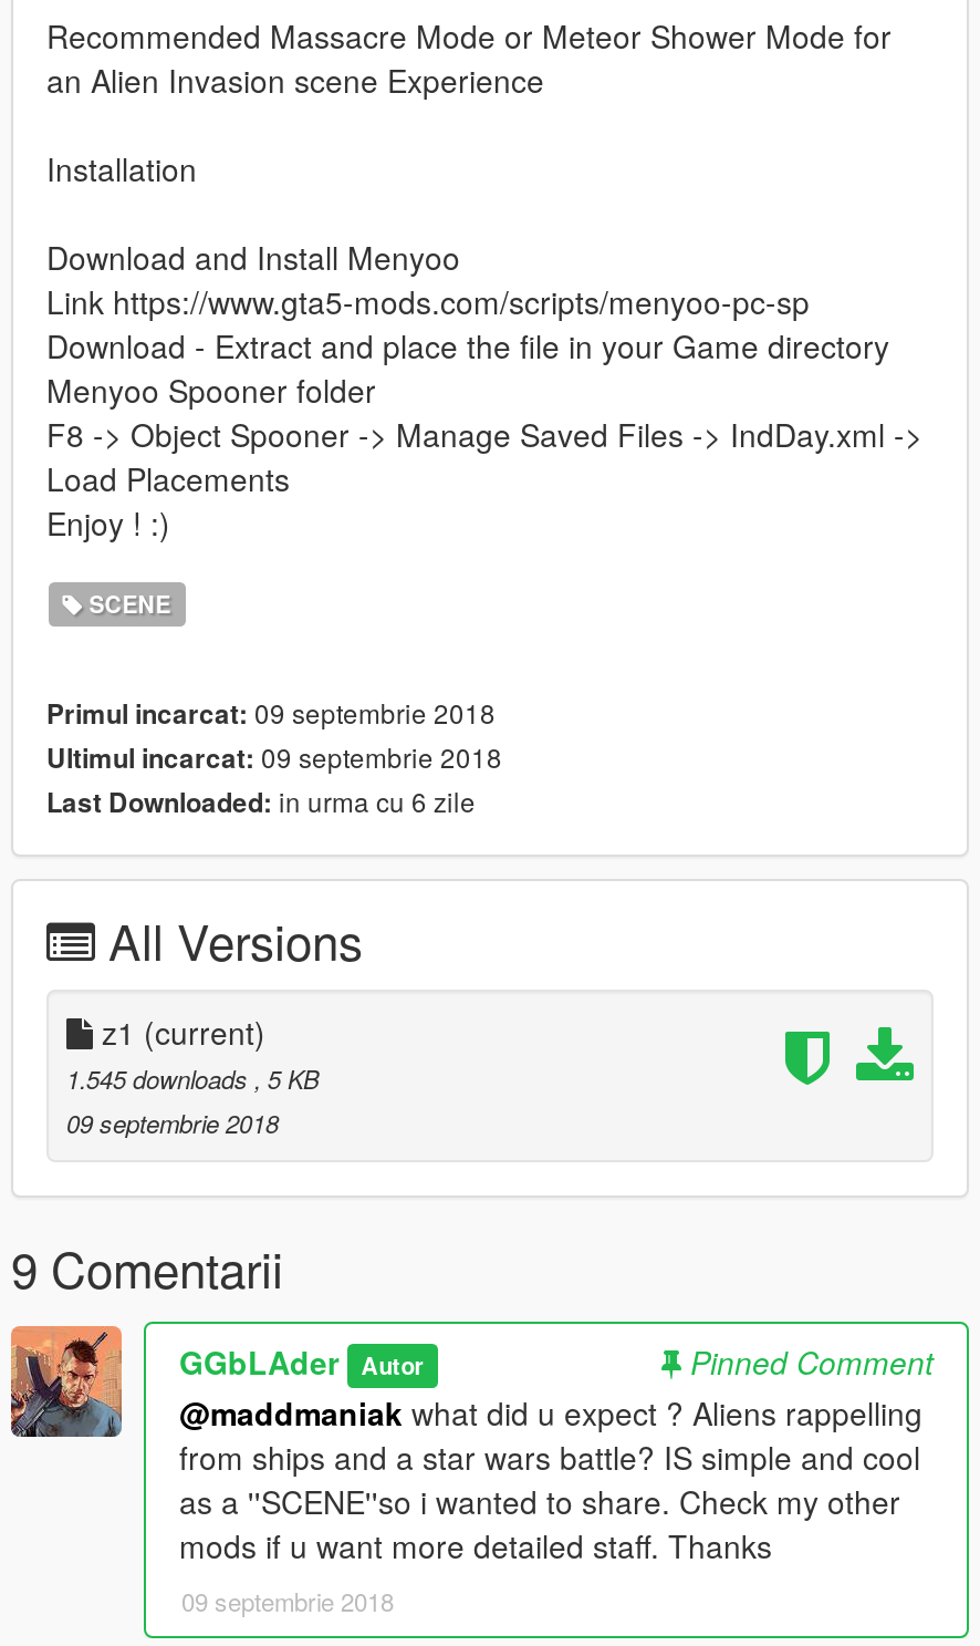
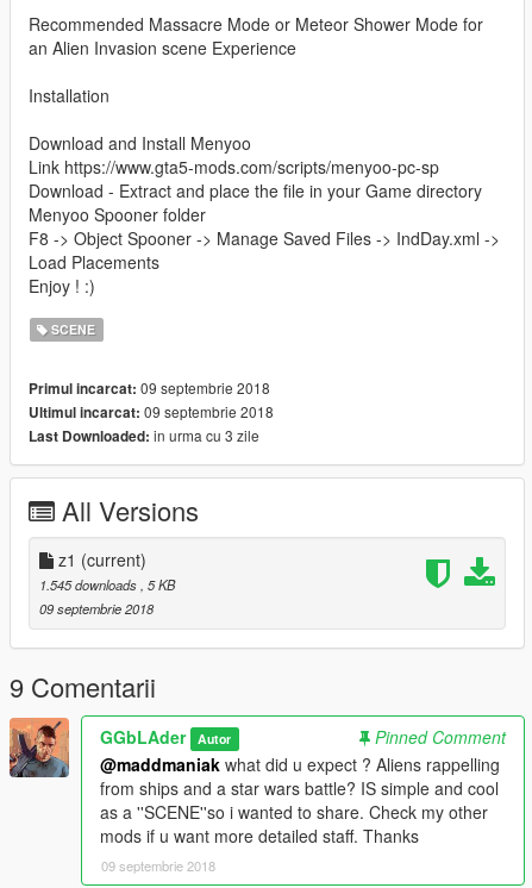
- Last Downloaded: in urma cu 6 zile
+ Last Downloaded: in urma cu 3 zile
